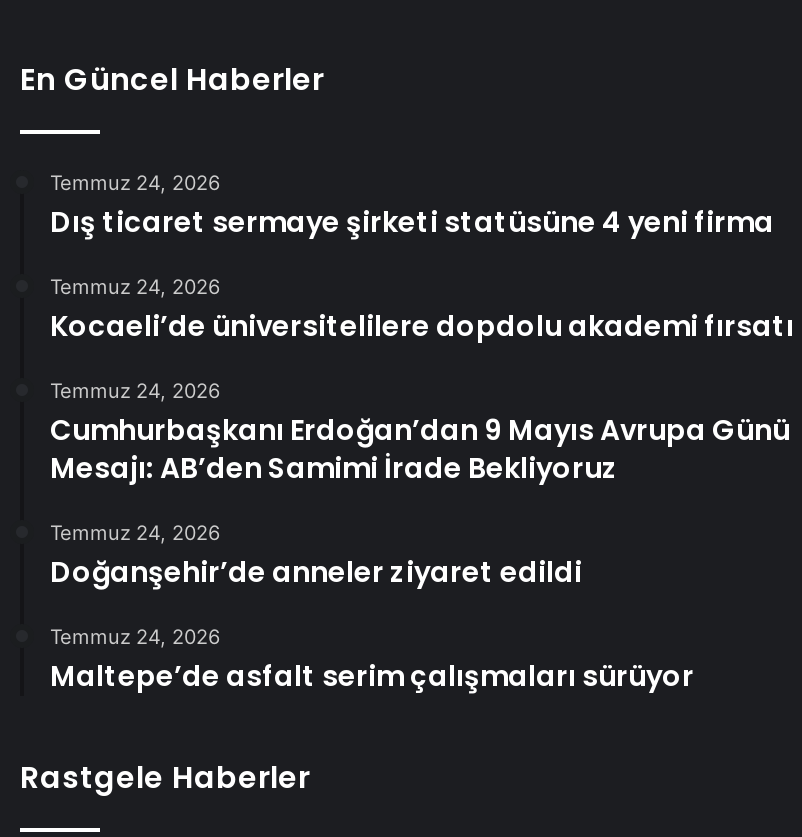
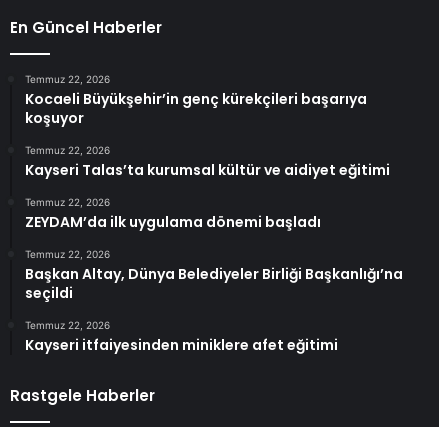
- Temmuz 24, 2026
- Dış ticaret sermaye şirketi statüsüne 4 yeni firma
+ Temmuz 22, 2026
+ Kocaeli Büyükşehir’in genç kürekçileri başarıya
+ koşuyor

- Temmuz 24, 2026
- Kocaeli’de üniversitelilere dopdolu akademi fırsatı
+ Temmuz 22, 2026
+ Kayseri Talas’ta kurumsal kültür ve aidiyet eğitimi

- Temmuz 24, 2026
- Cumhurbaşkanı Erdoğan’dan 9 Mayıs Avrupa Günü
- Mesajı: AB’den Samimi İrade Bekliyoruz
+ Temmuz 22, 2026
+ ZEYDAM’da ilk uygulama dönemi başladı

- Temmuz 24, 2026
- Doğanşehir’de anneler ziyaret edildi
+ Temmuz 22, 2026
+ Başkan Altay, Dünya Belediyeler Birliği Başkanlığı’na
+ seçildi

- Temmuz 24, 2026
- Maltepe’de asfalt serim çalışmaları sürüyor
+ Temmuz 22, 2026
+ Kayseri itfaiyesinden miniklere afet eğitimi
